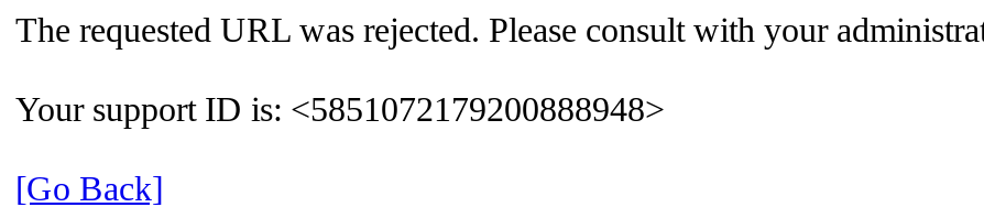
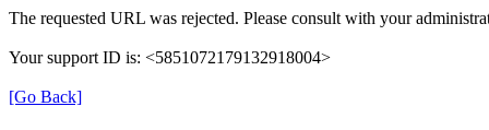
- Your support ID is: <5851072179200888948>
+ Your support ID is: <5851072179132918004>
